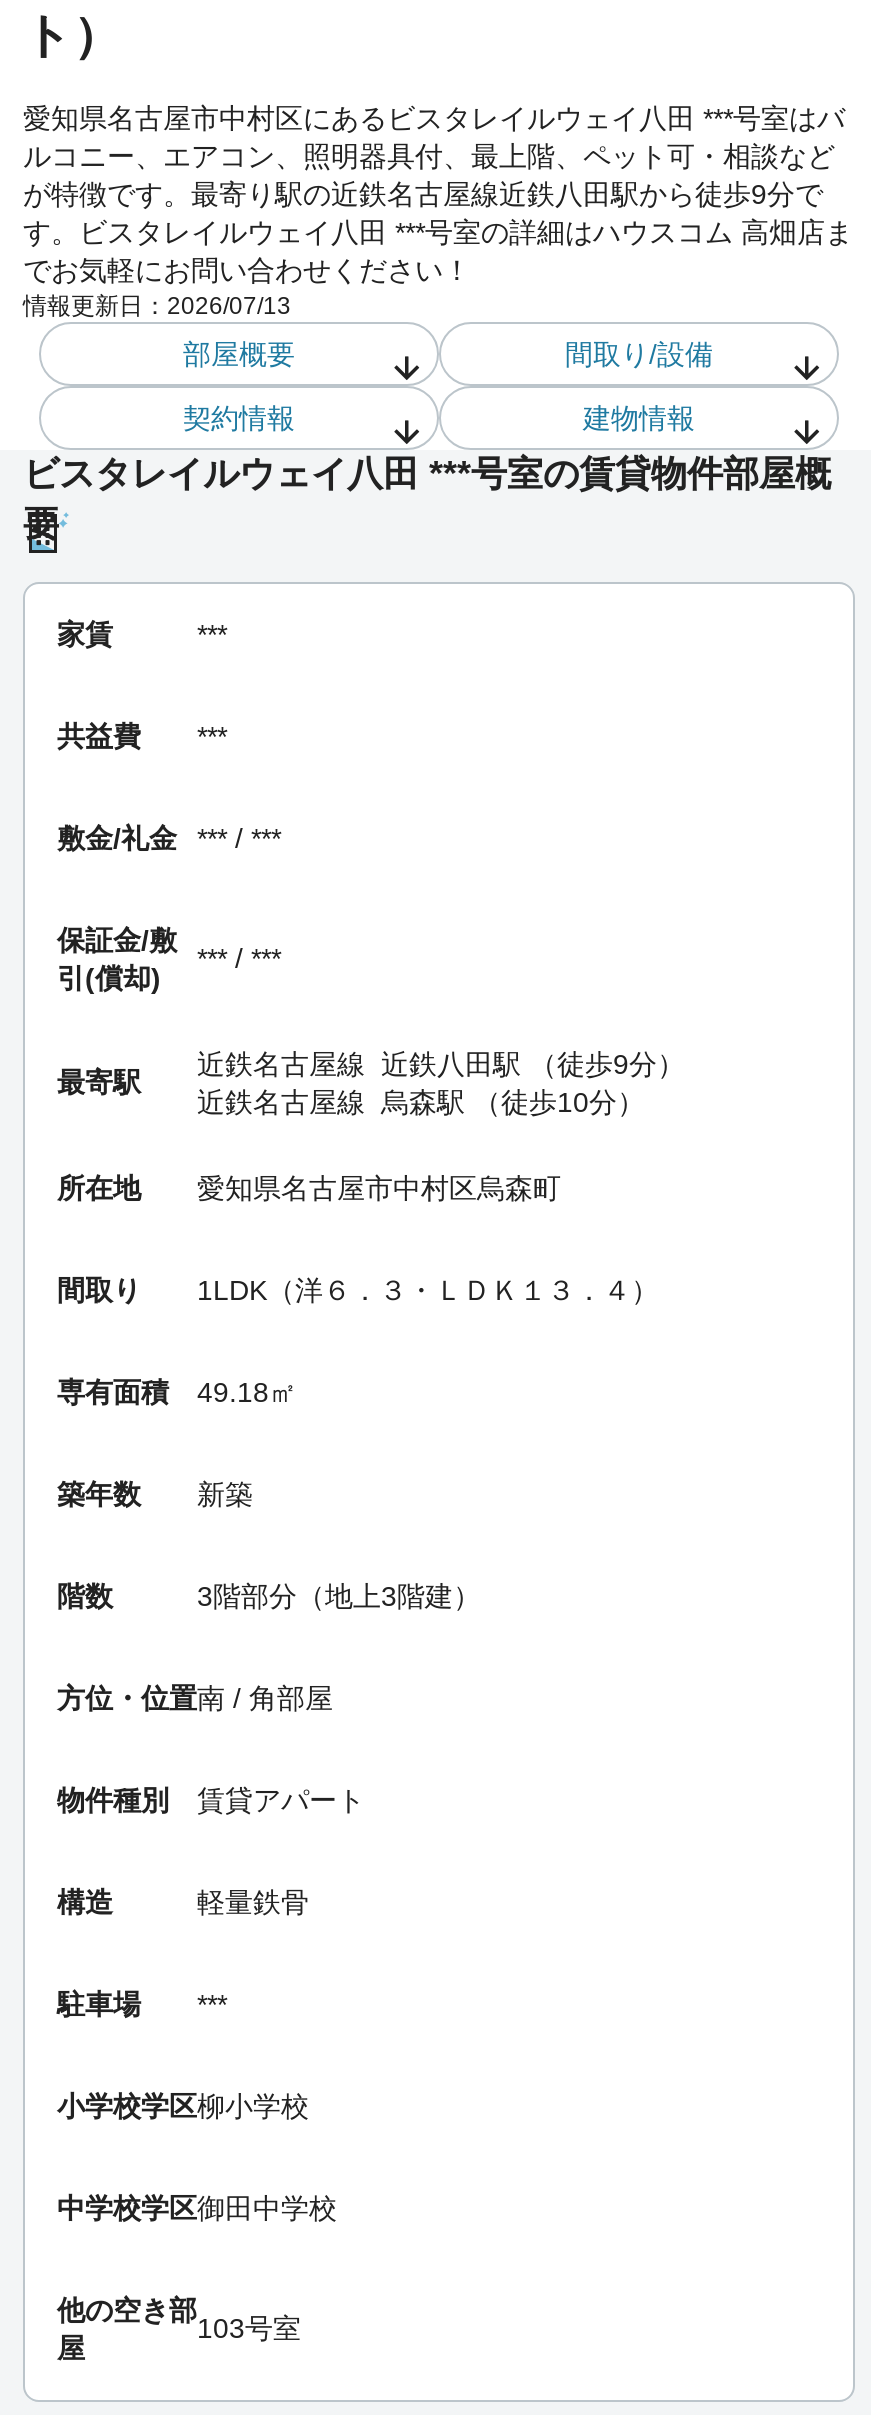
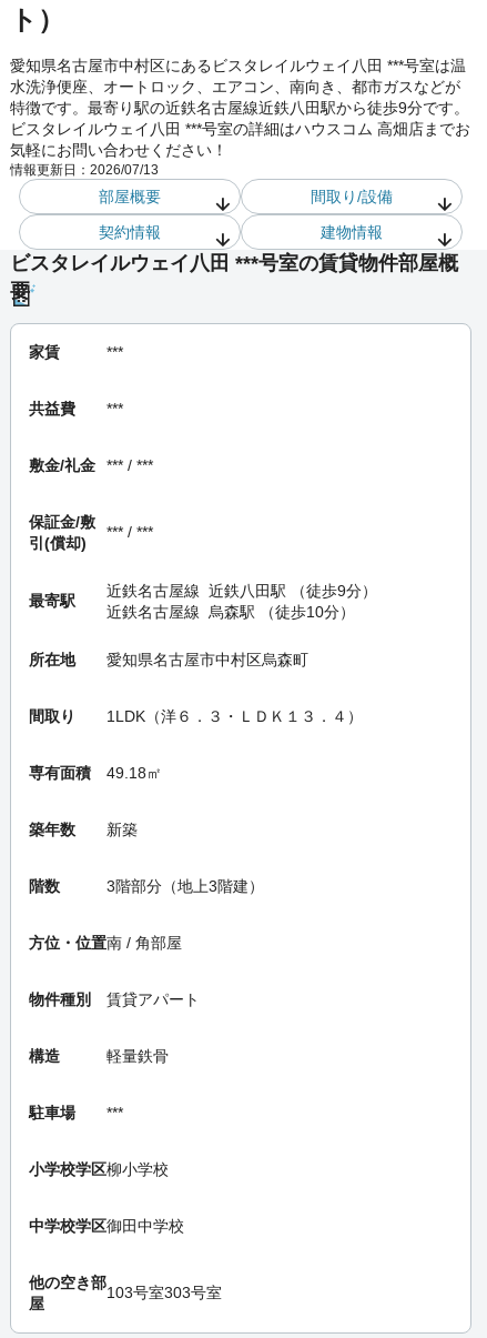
- 愛知県名古屋市中村区にあるビスタレイルウェイ八田 ***号室はバ
- ルコニー、エアコン、照明器具付、最上階、ペット可・相談など
- が特徴です。最寄り駅の近鉄名古屋線近鉄八田駅から徒歩9分で
- す。ビスタレイルウェイ八田 ***号室の詳細はハウスコム 高畑店ま
- でお気軽にお問い合わせください！
+ 愛知県名古屋市中村区にあるビスタレイルウェイ八田 ***号室は温
+ 水洗浄便座、オートロック、エアコン、南向き、都市ガスなどが
+ 特徴です。最寄り駅の近鉄名古屋線近鉄八田駅から徒歩9分です。
+ ビスタレイルウェイ八田 ***号室の詳細はハウスコム 高畑店までお
+ 気軽にお問い合わせください！

- 103号室
+ 103号室303号室
